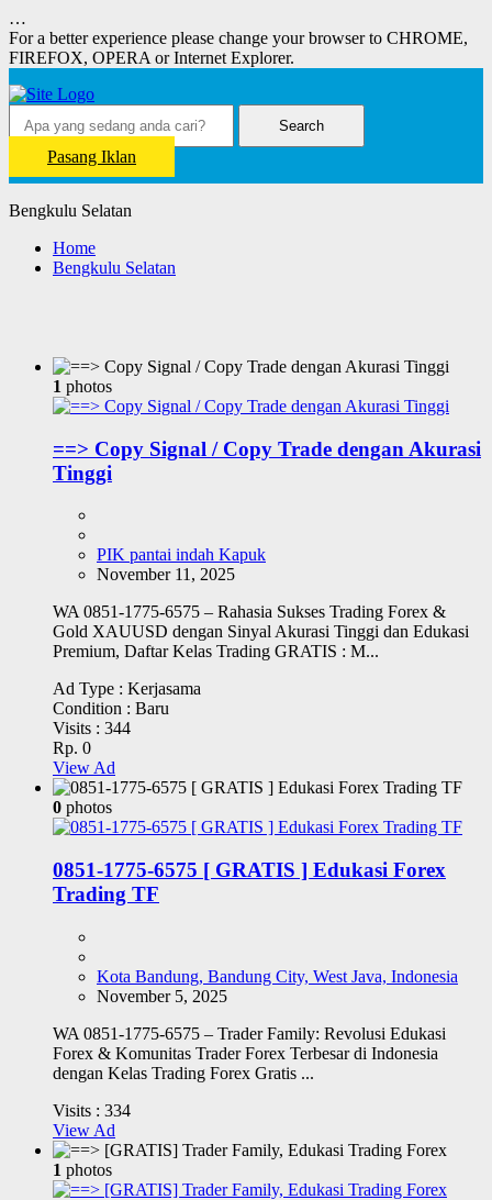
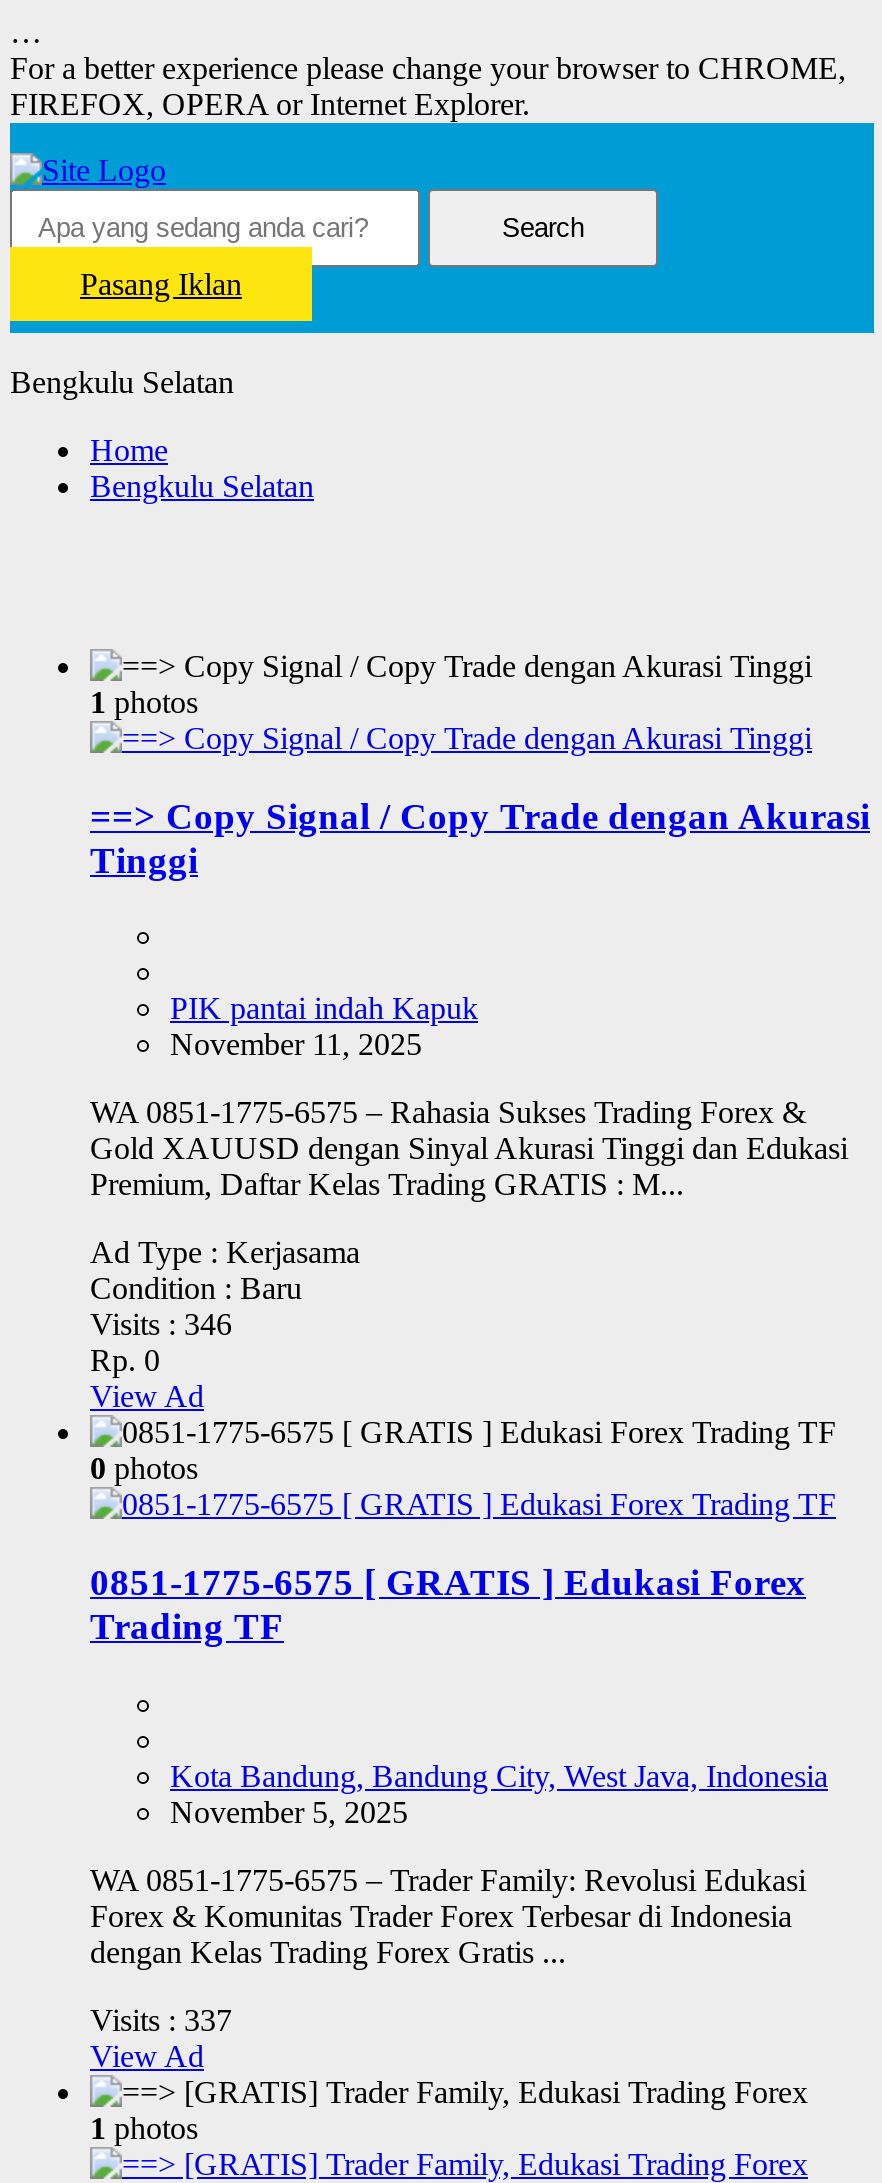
- Visits : 344
+ Visits : 346

- Visits : 334
+ Visits : 337
